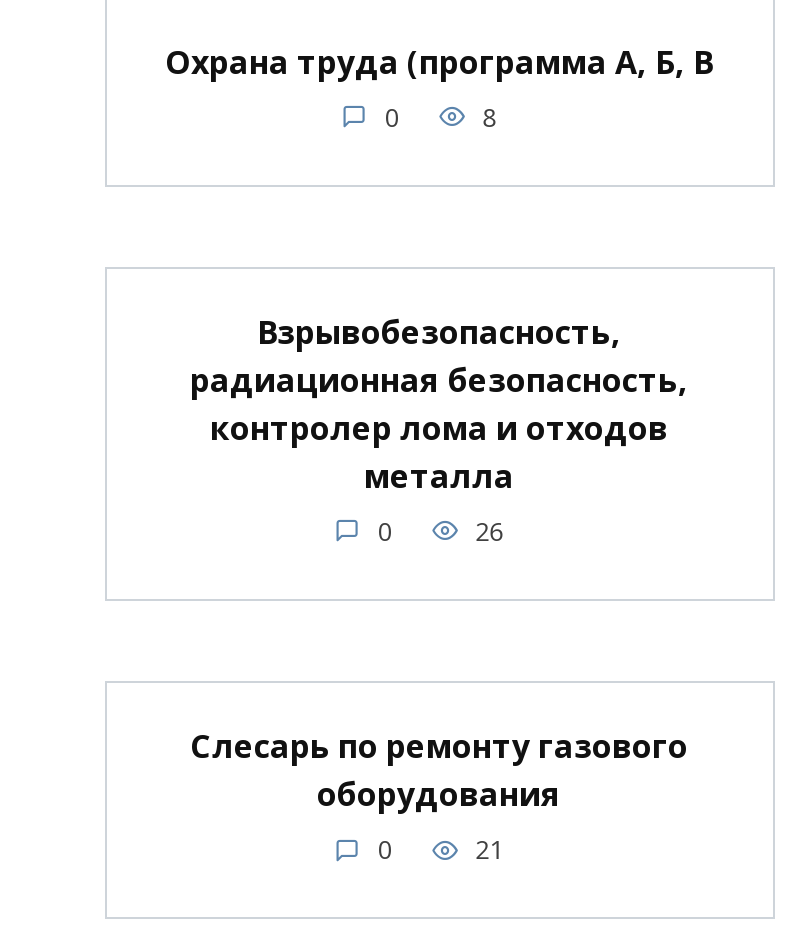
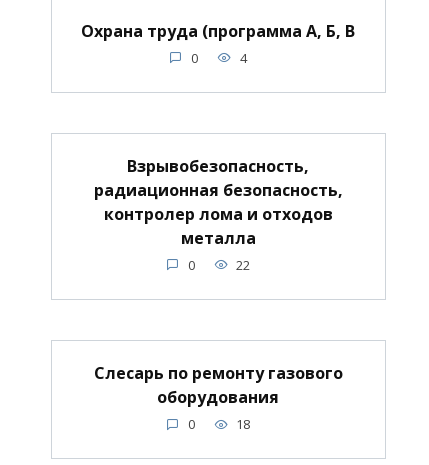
- 8
+ 4

- 26
+ 22

- 21
+ 18
